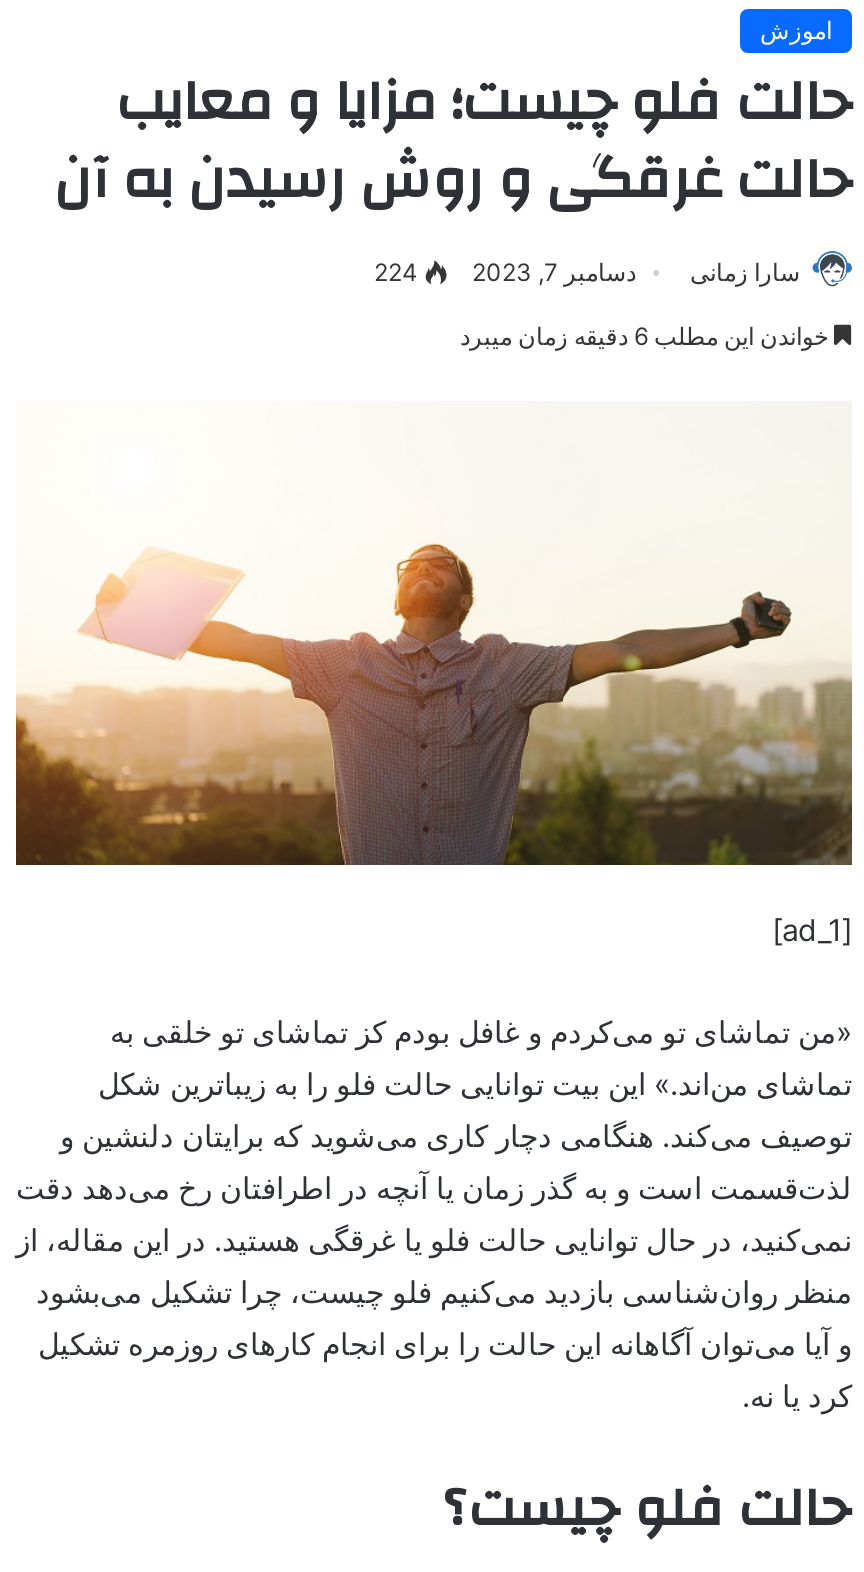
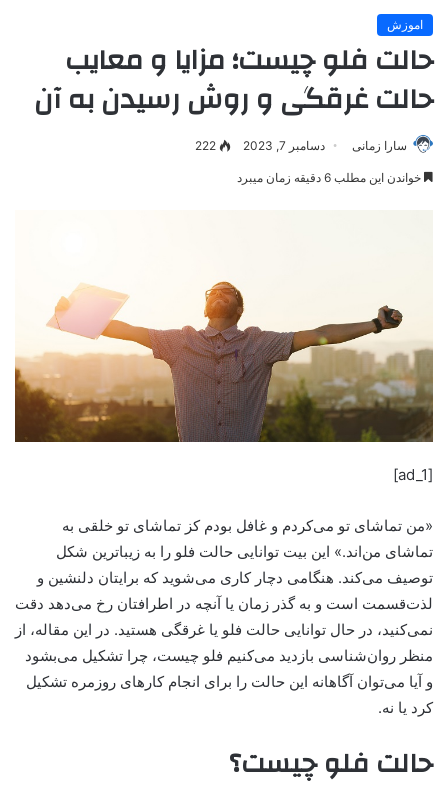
- 224
+ 222
